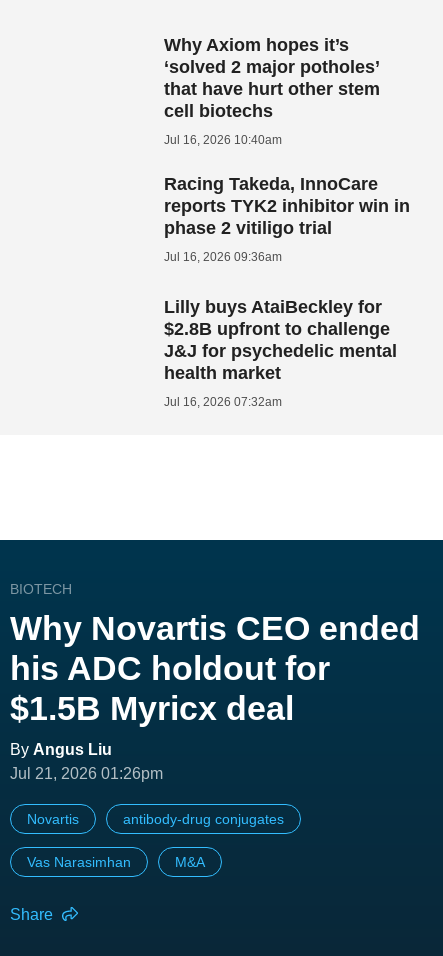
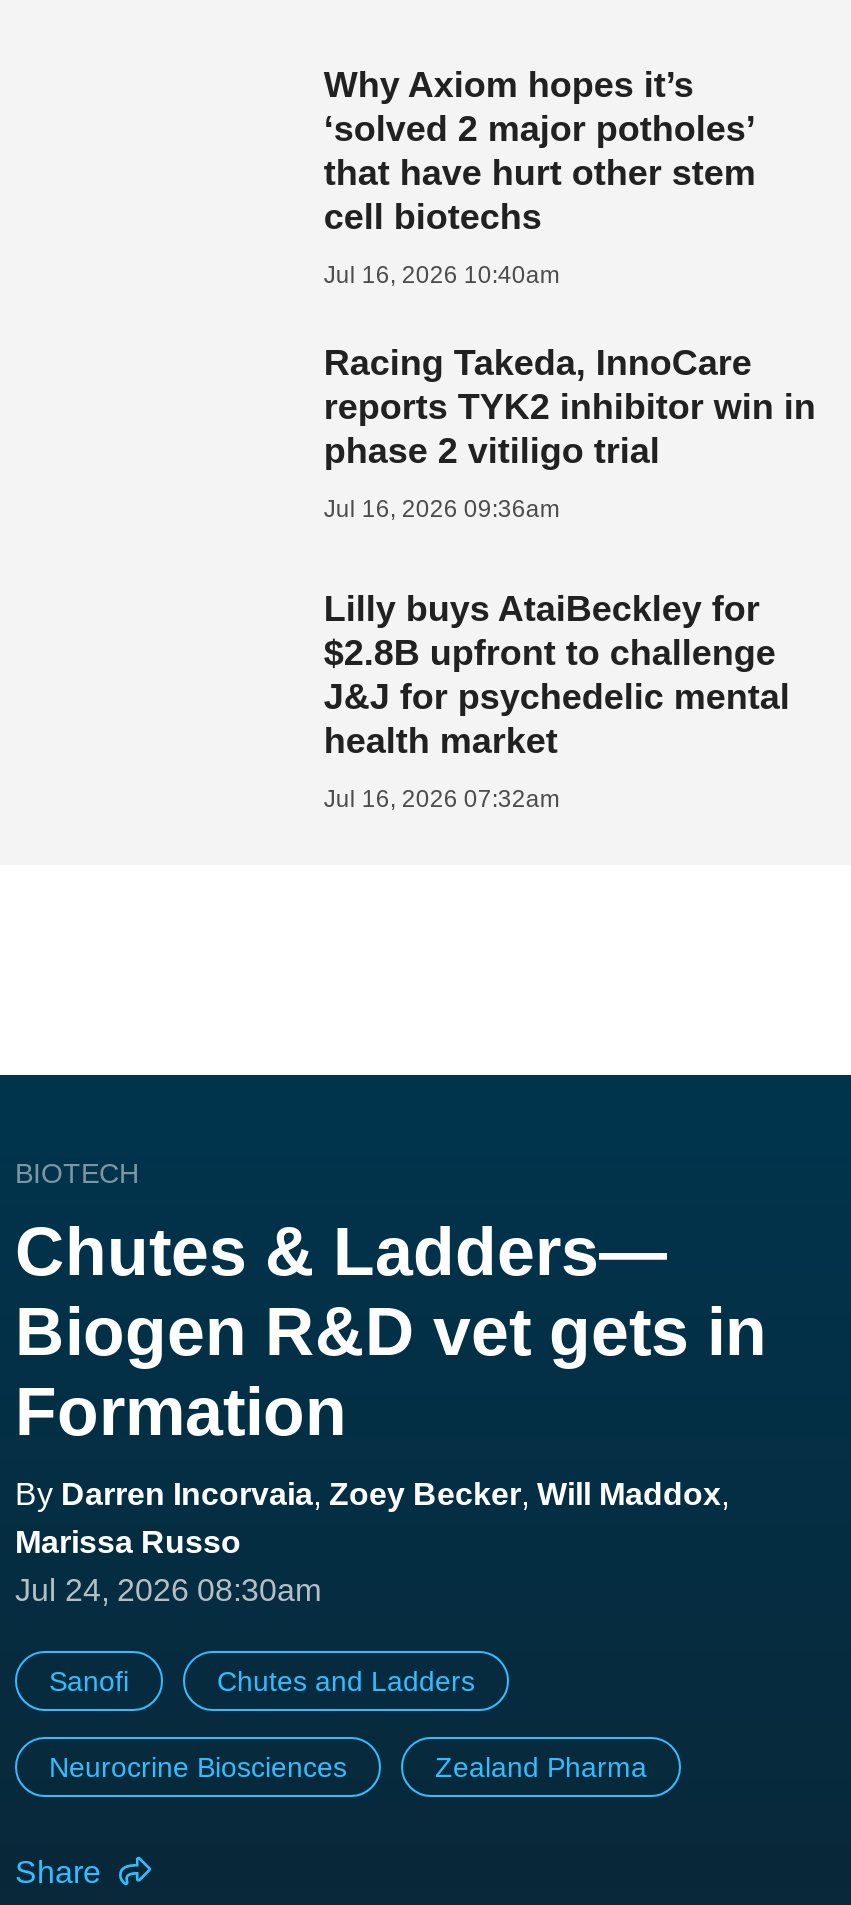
- Why Novartis CEO ended
- his ADC holdout for
- $1.5B Myricx deal
- By Angus Liu
- Jul 21, 2026 01:26pm
+ Chutes & Ladders—
+ Biogen R&D vet gets in
+ Formation
+ By Darren Incorvaia, Zoey Becker, Will Maddox,
+ Marissa Russo
+ Jul 24, 2026 08:30am

- Novartis
- antibody-drug conjugates
+ Sanofi
+ Chutes and Ladders

- Vas Narasimhan
- M&A
+ Neurocrine Biosciences
+ Zealand Pharma
